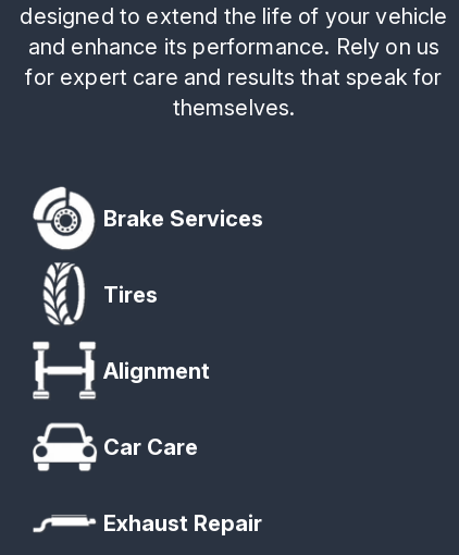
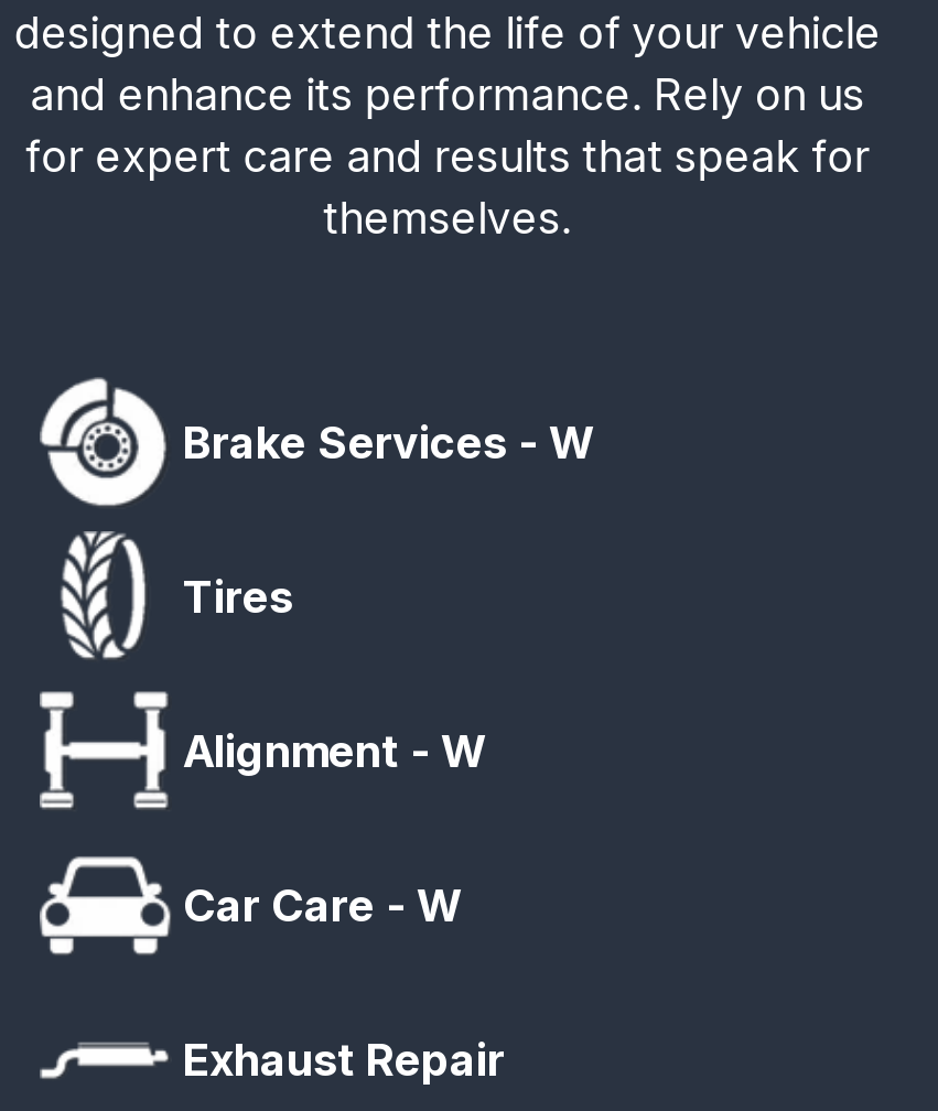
- Brake Services
+ Brake Services - W

- Alignment
+ Alignment - W

- Car Care
+ Car Care - W
